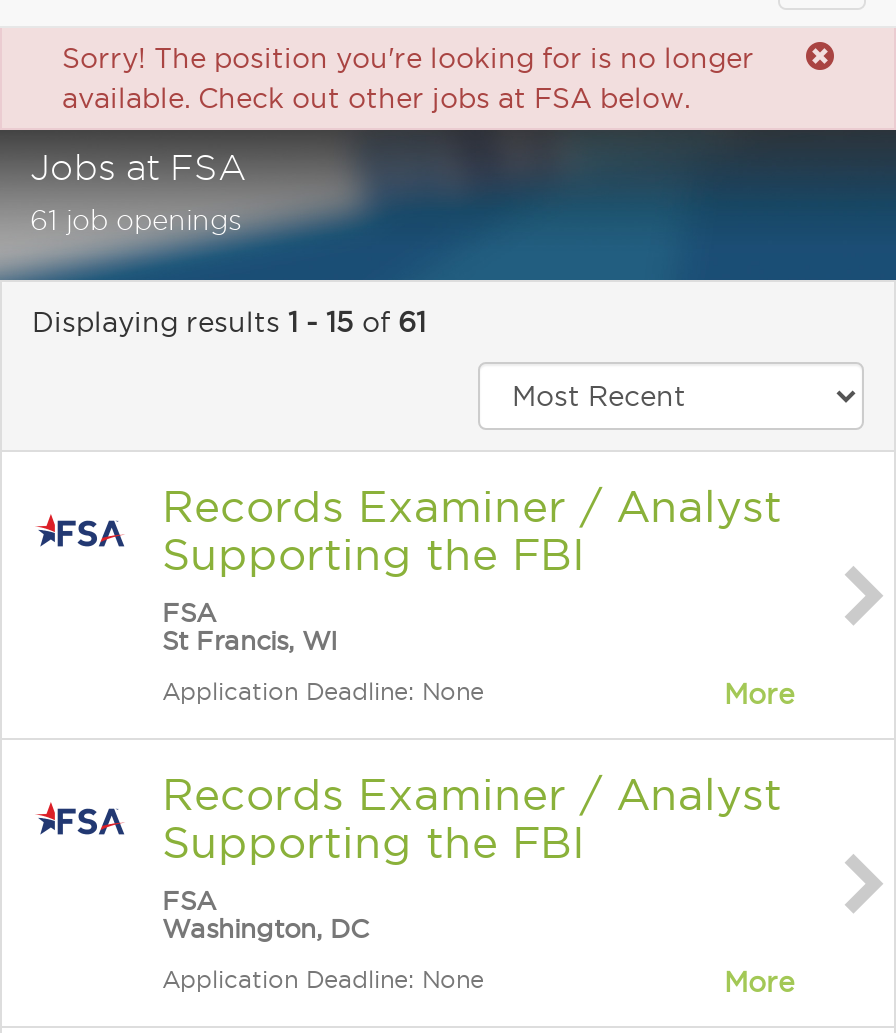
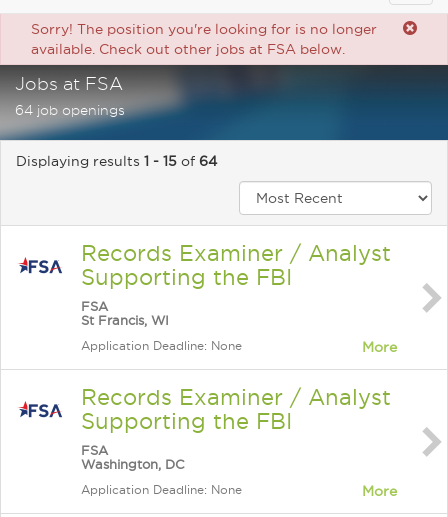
- 61 job openings
+ 64 job openings

- Displaying results 1 - 15 of 61
+ Displaying results 1 - 15 of 64
